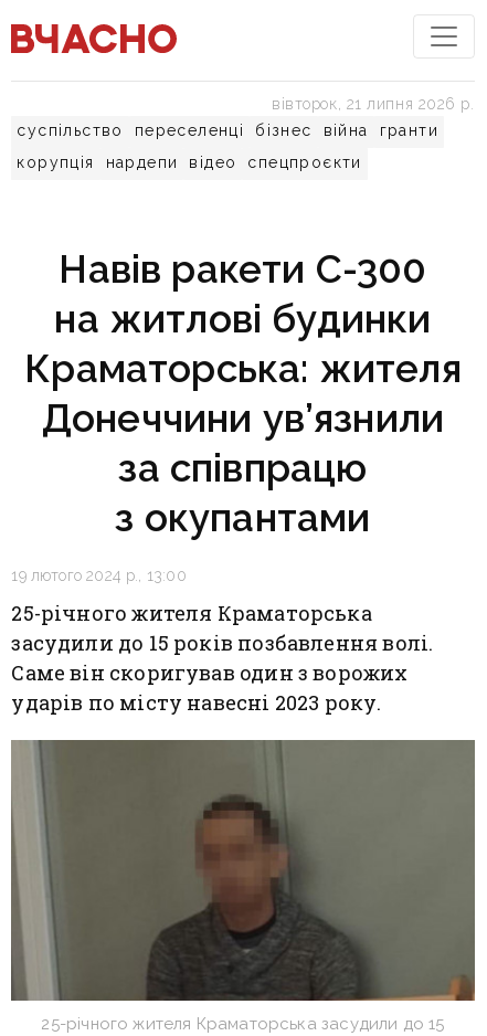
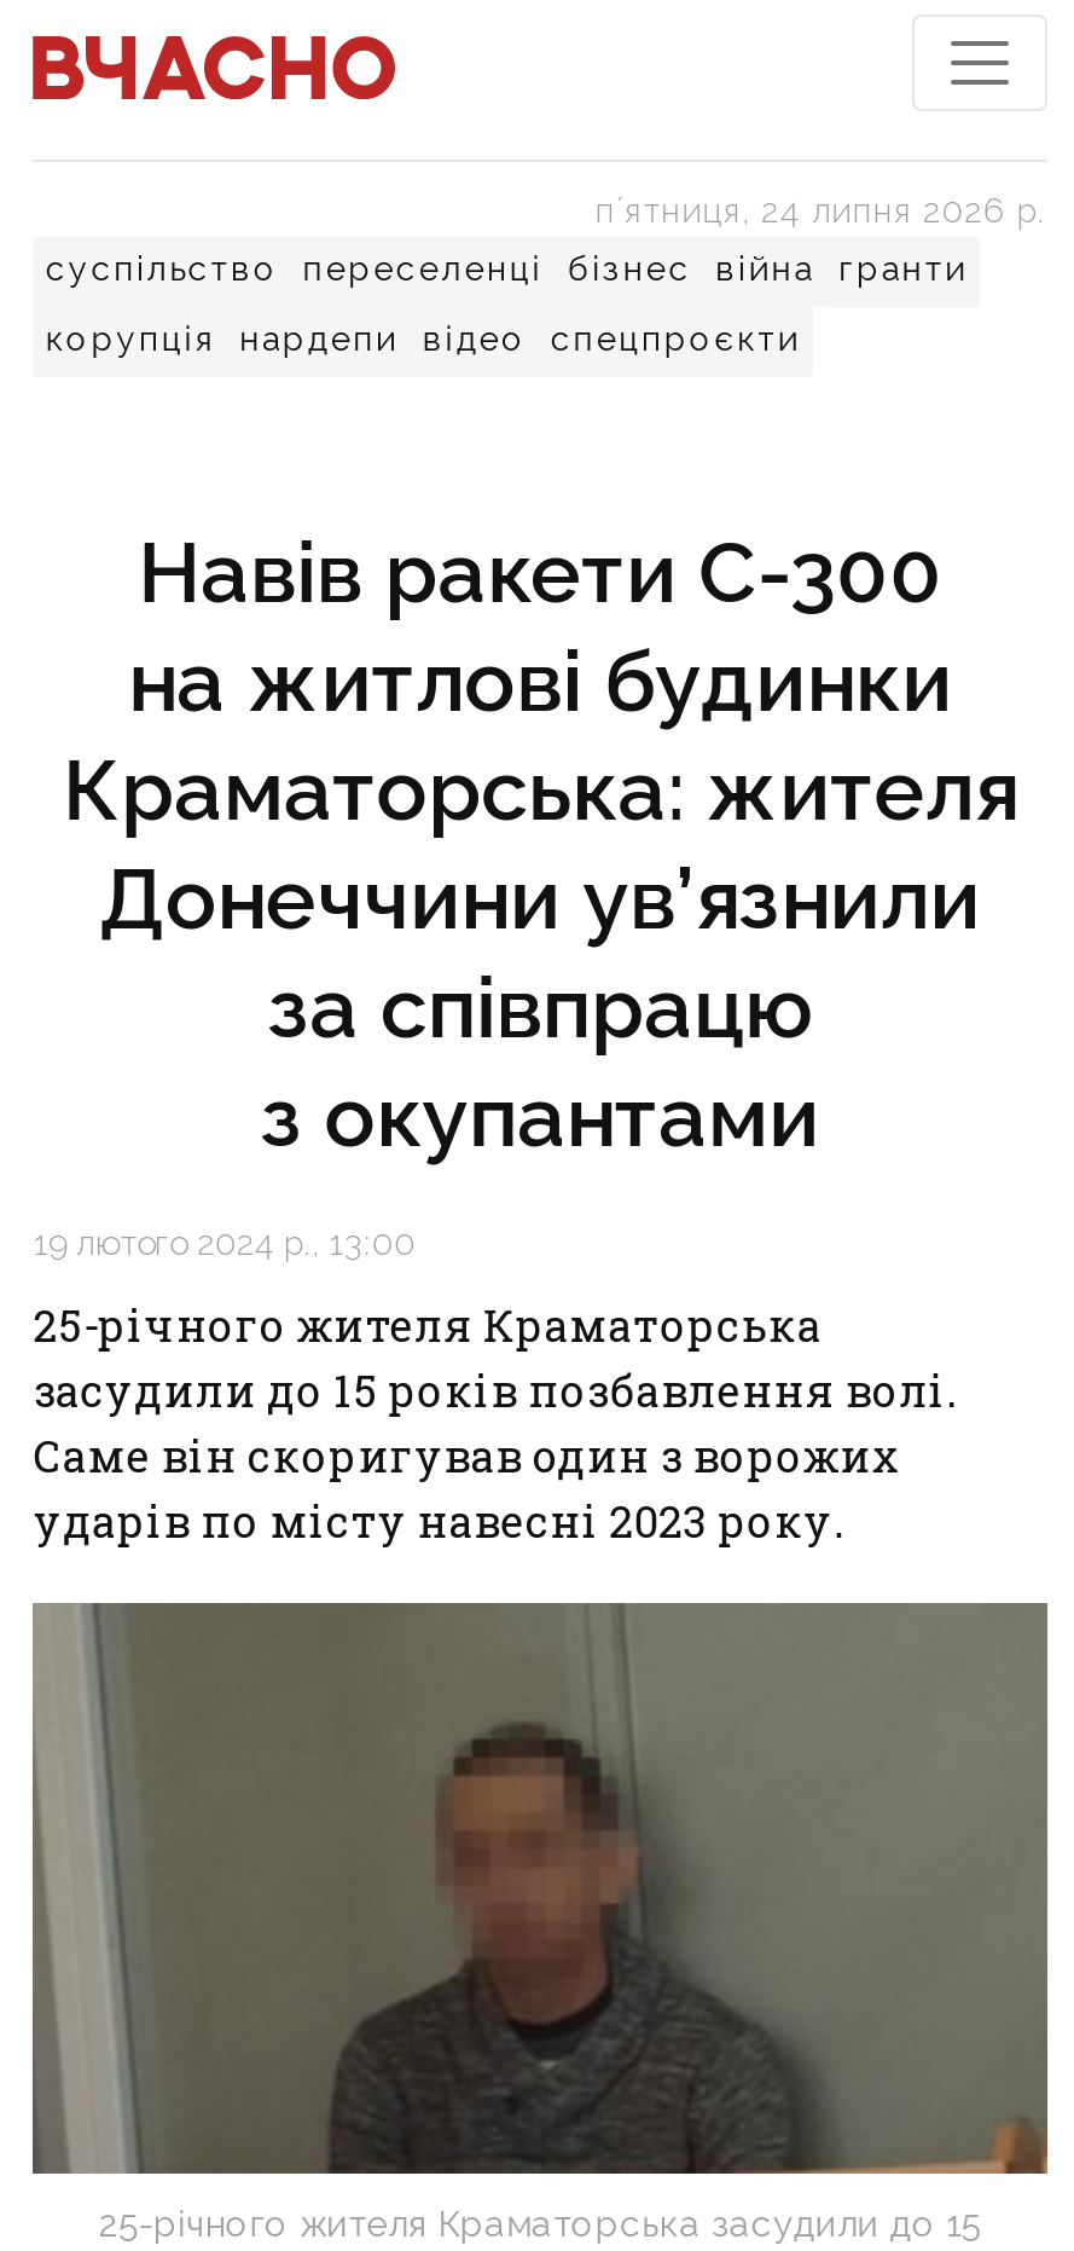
- вівторок, 21 липня 2026 р.
+ пʼятниця, 24 липня 2026 р.
